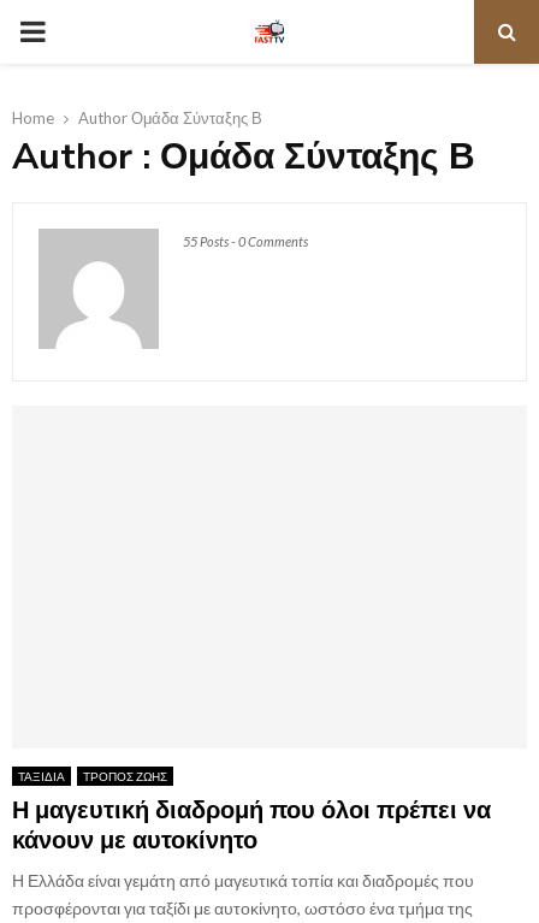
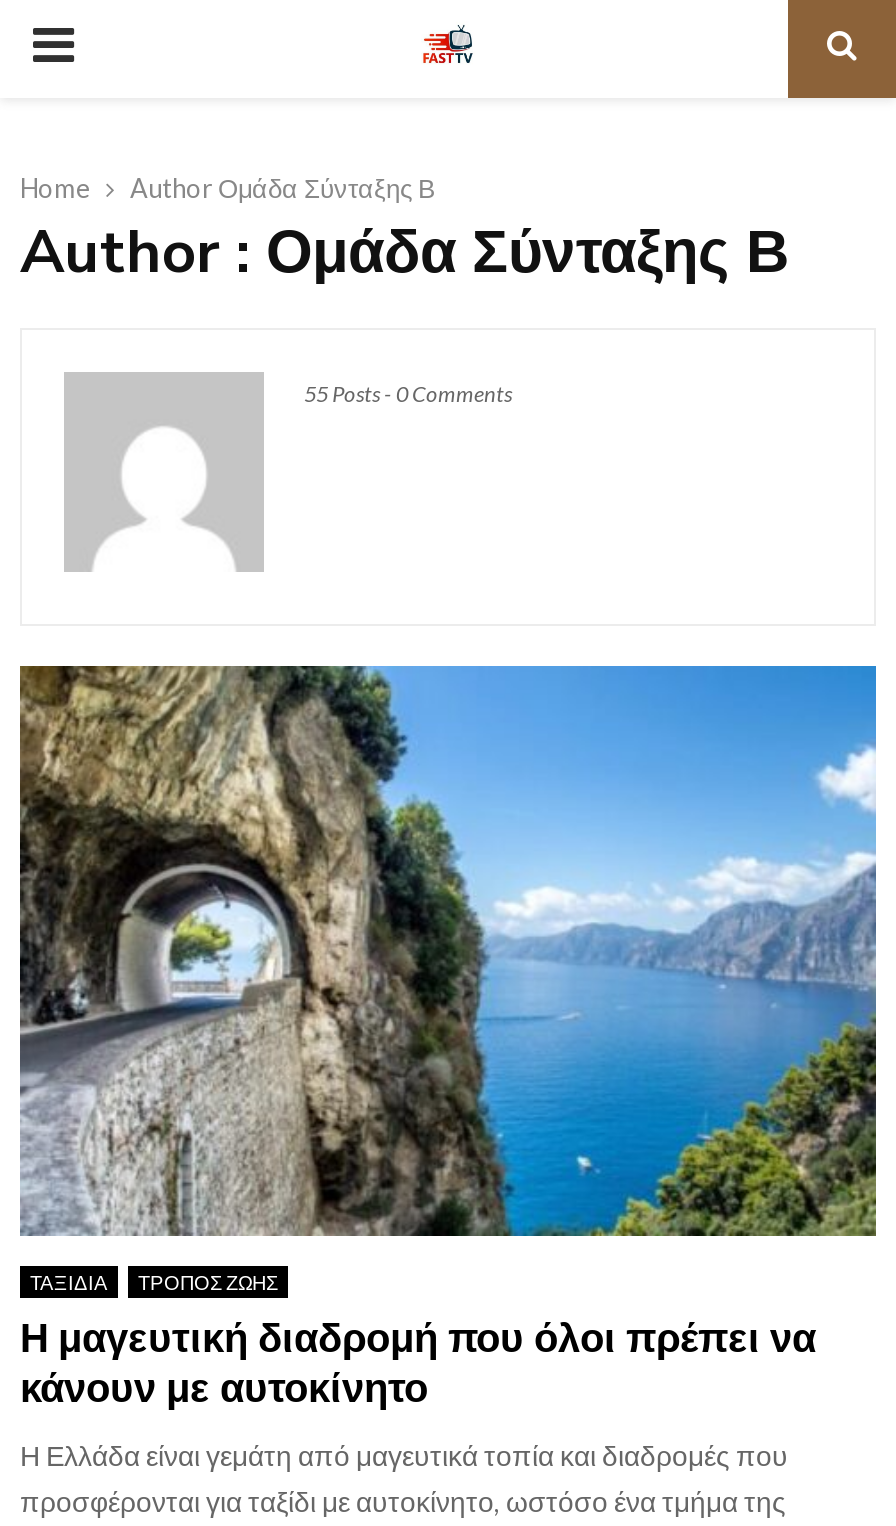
+ [image]
